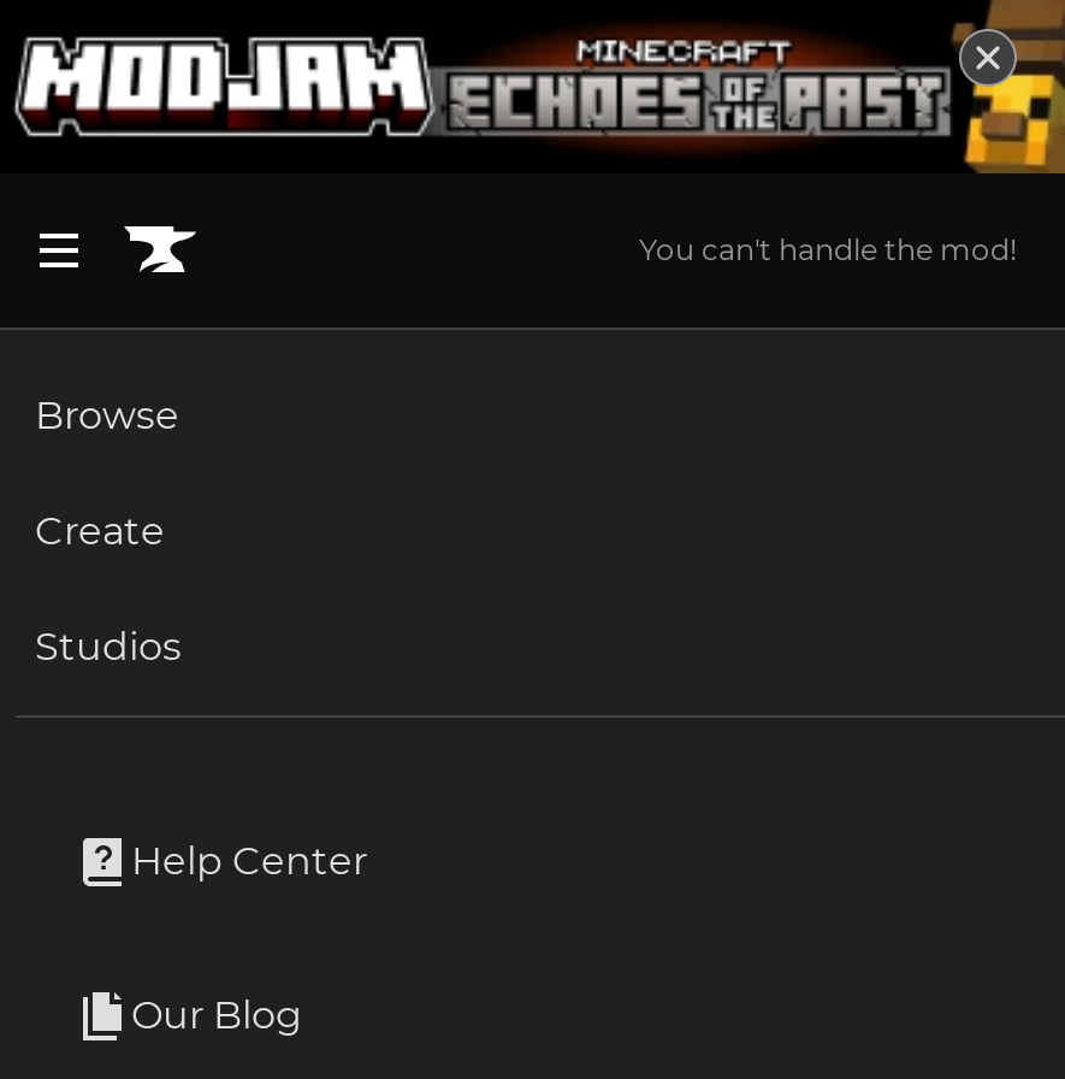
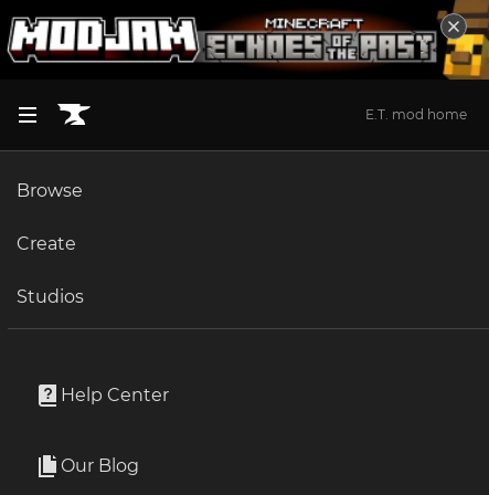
- You can't handle the mod!
+ E.T. mod home
